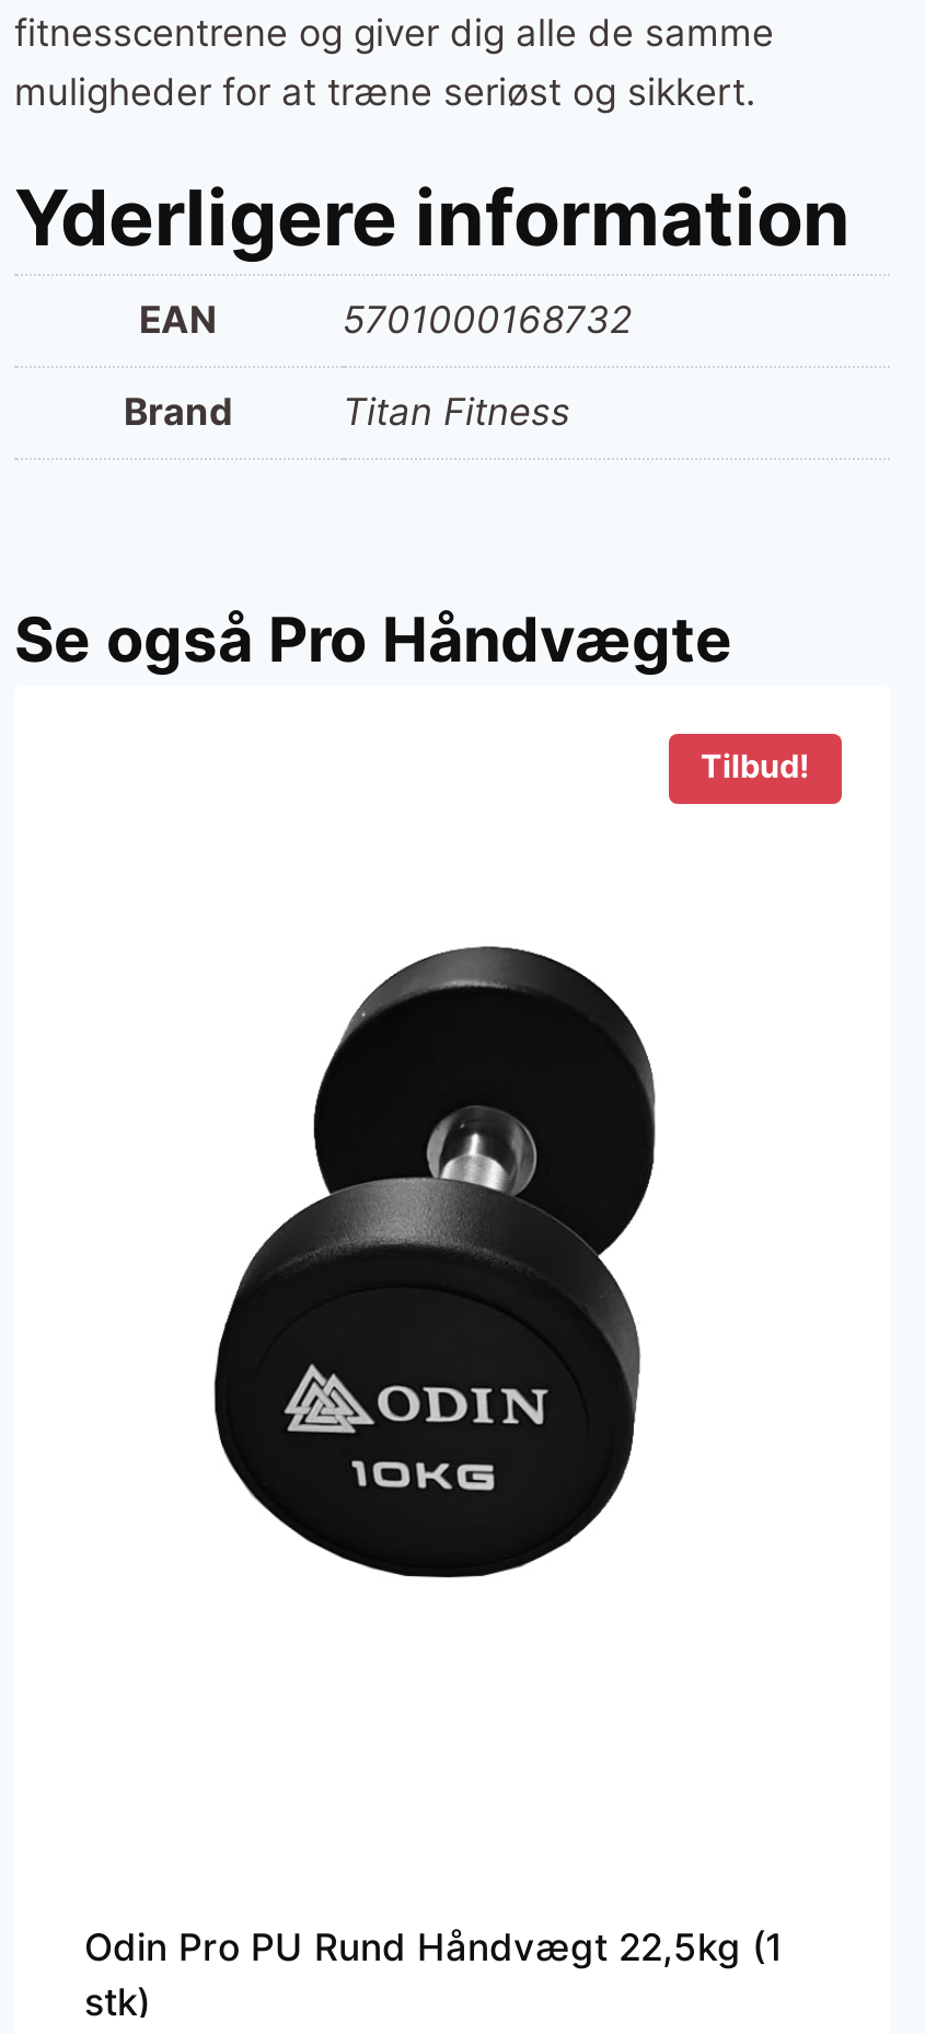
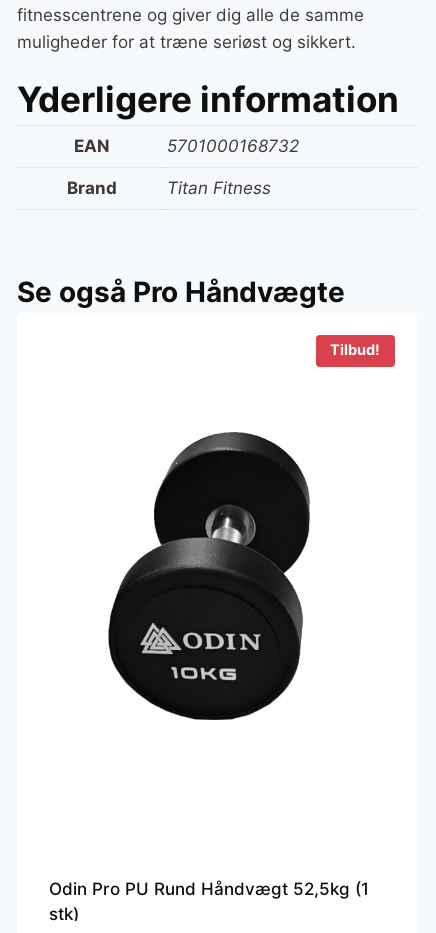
- Odin Pro PU Rund Håndvægt 22,5kg (1
+ Odin Pro PU Rund Håndvægt 52,5kg (1
